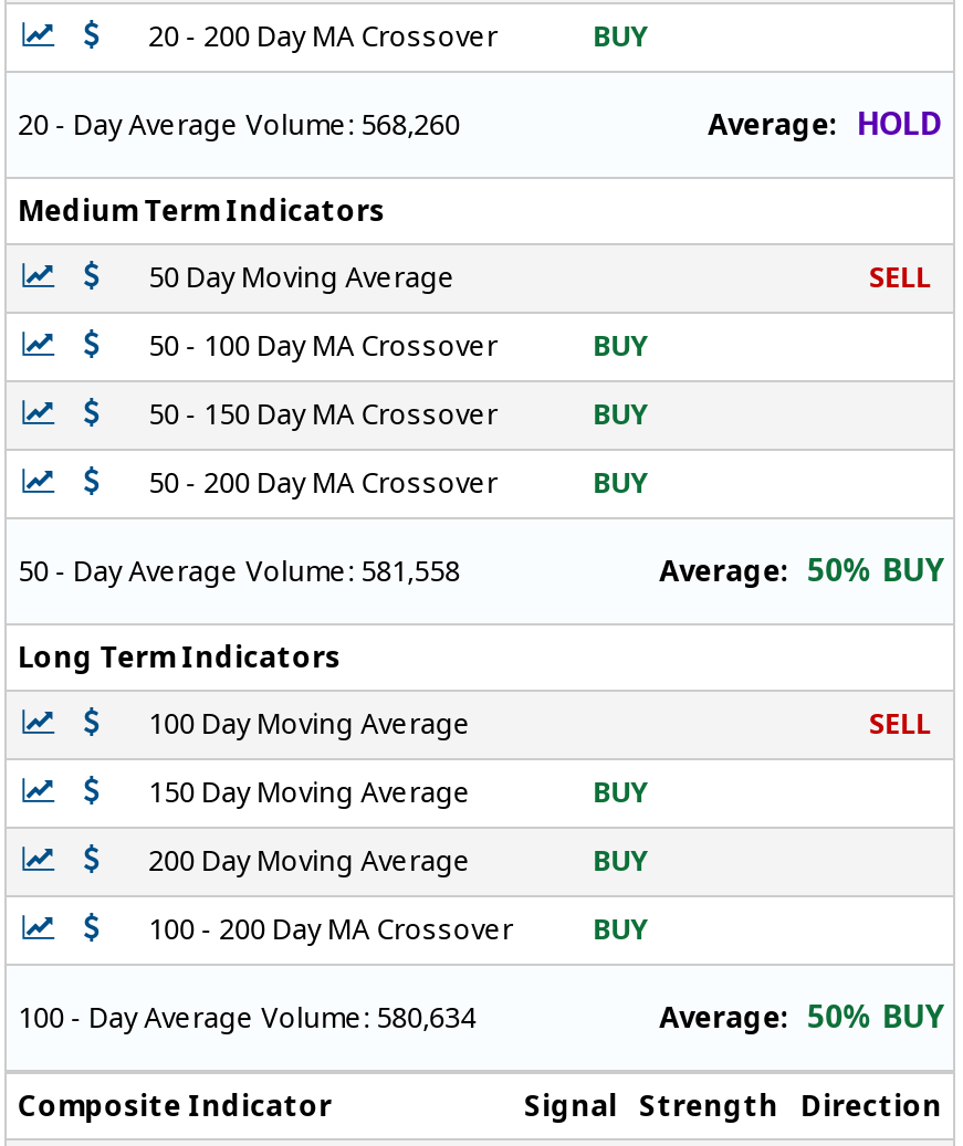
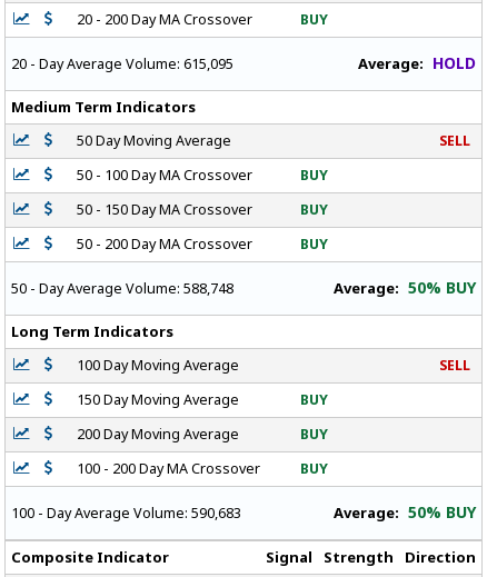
- 20 - Day Average Volume: 568,260
+ 20 - Day Average Volume: 615,095

- 50 - Day Average Volume: 581,558
+ 50 - Day Average Volume: 588,748

- 100 - Day Average Volume: 580,634
+ 100 - Day Average Volume: 590,683
